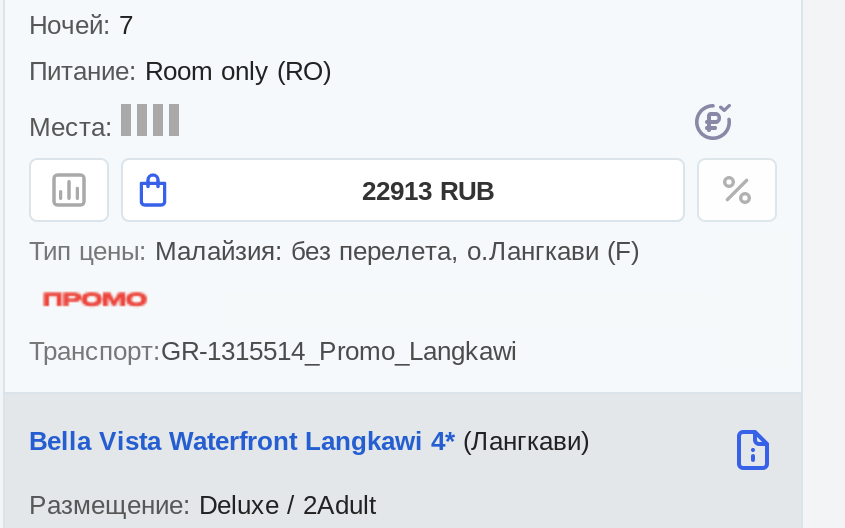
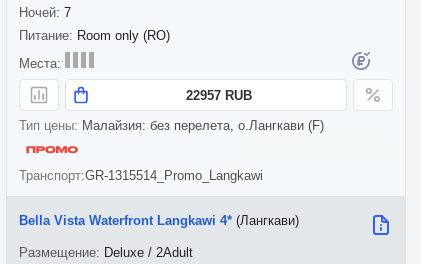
- 22913 RUB
+ 22957 RUB
